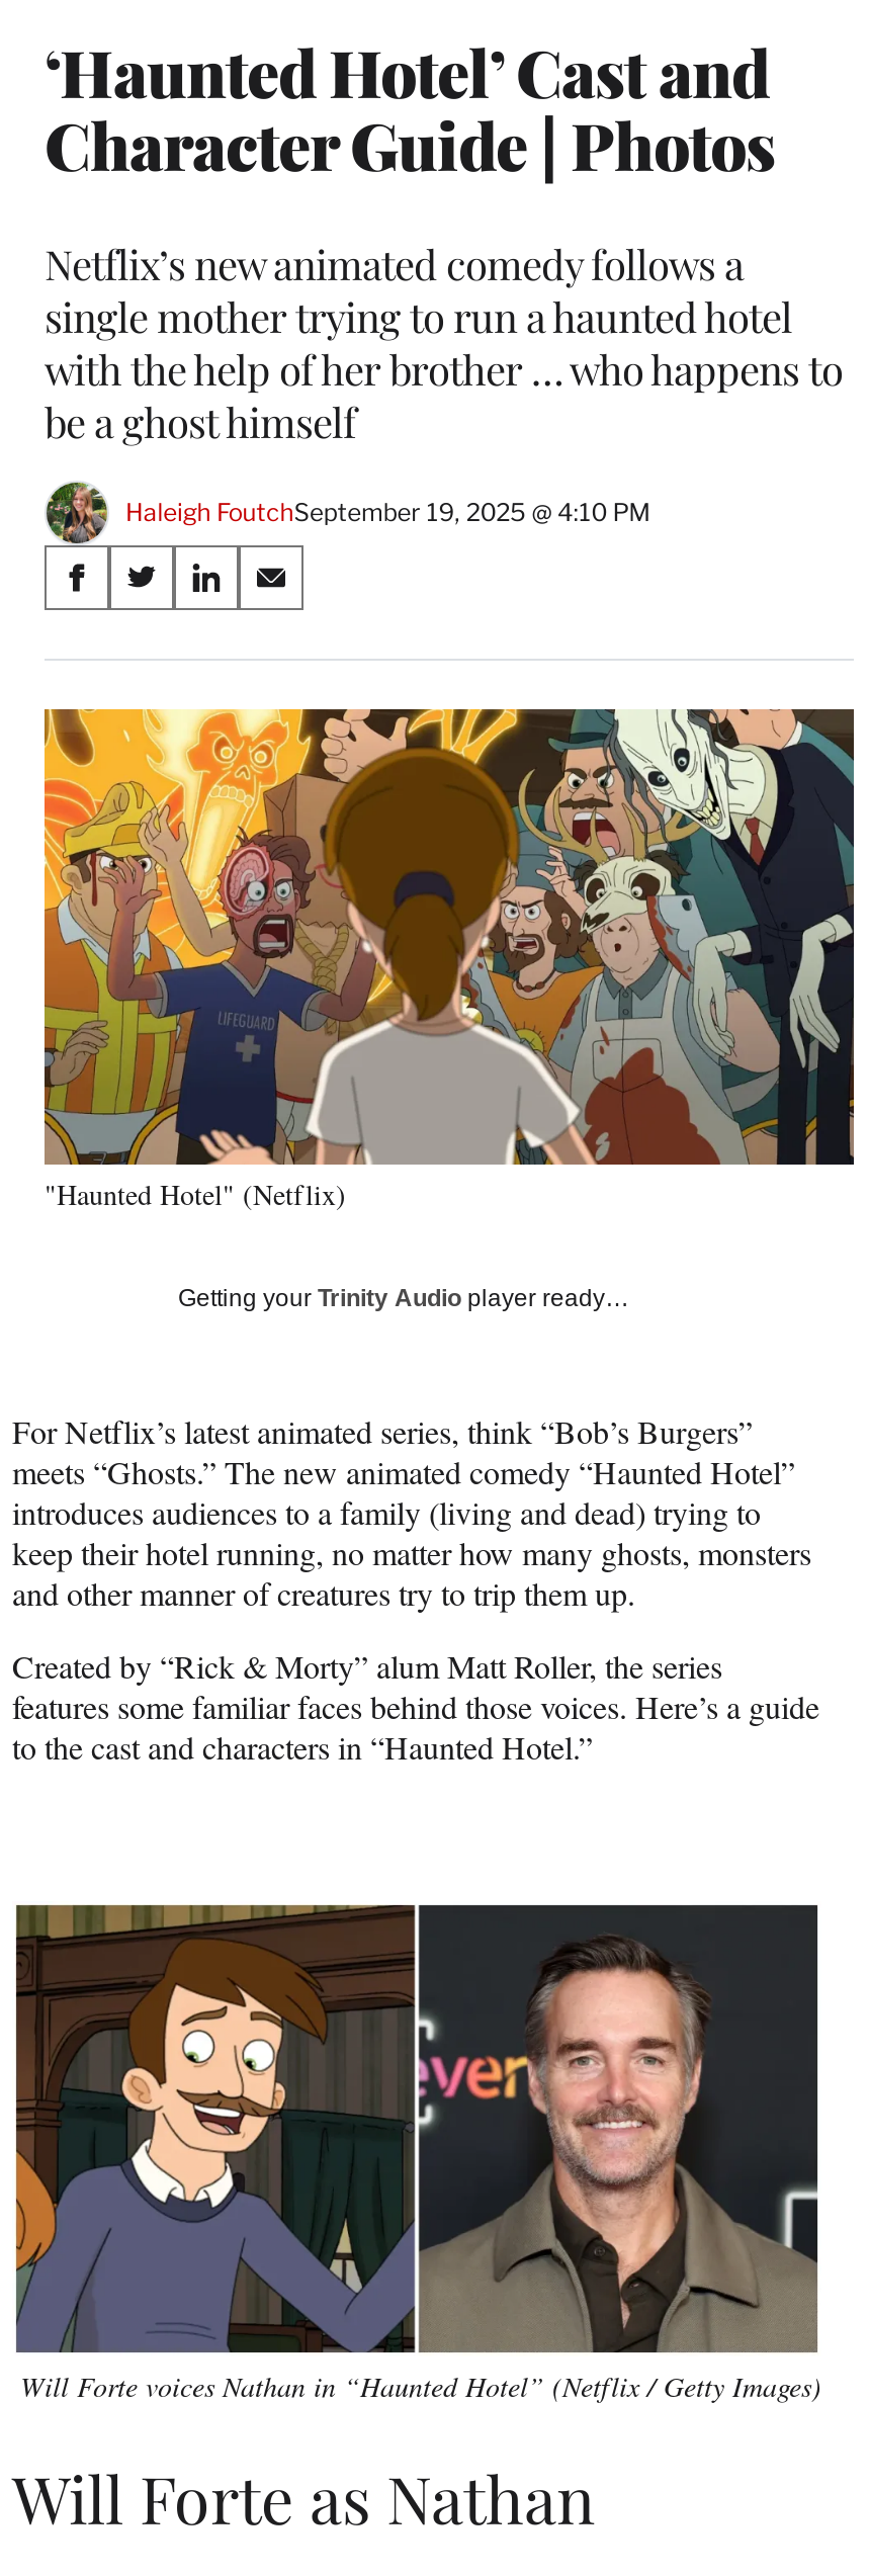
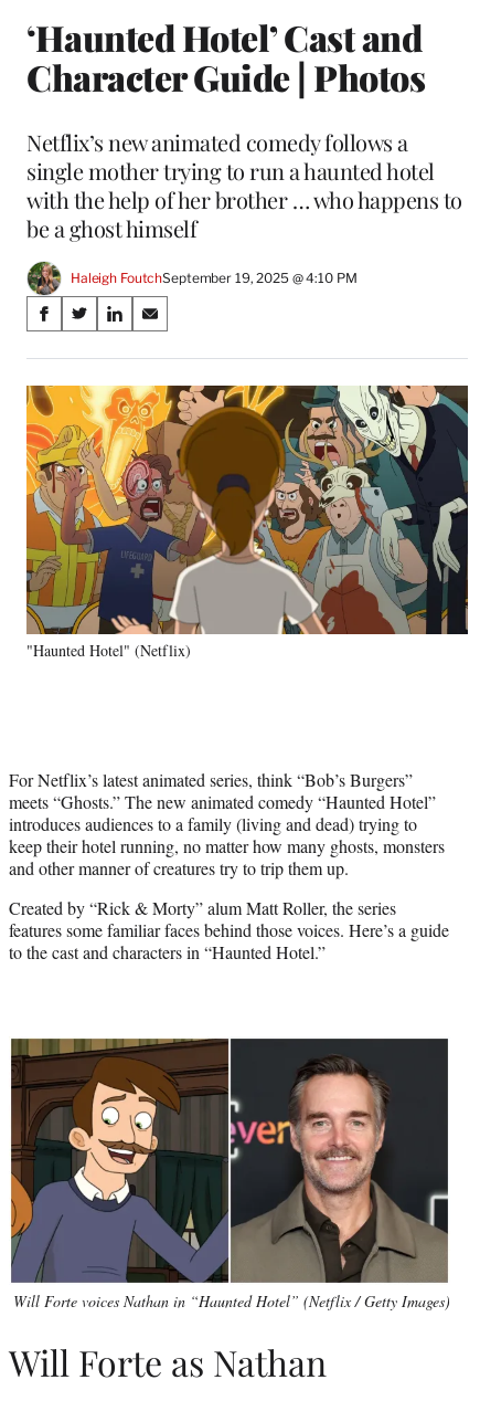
- Getting your Trinity Audio player ready…
